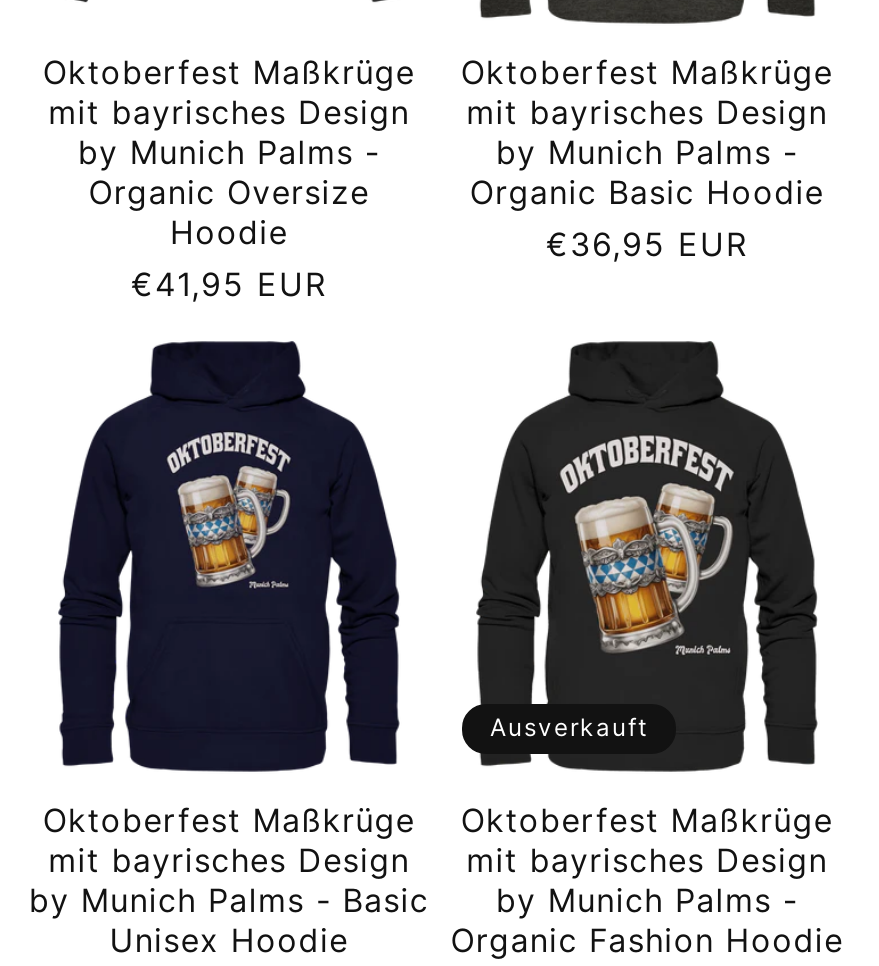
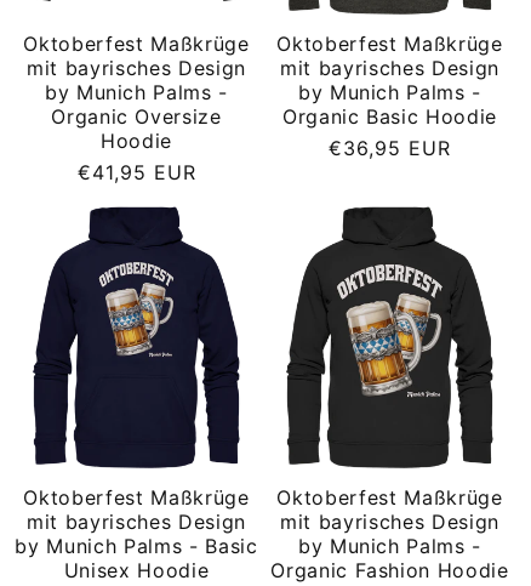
- Ausverkauft
